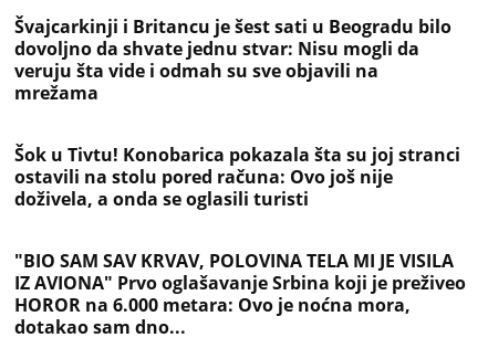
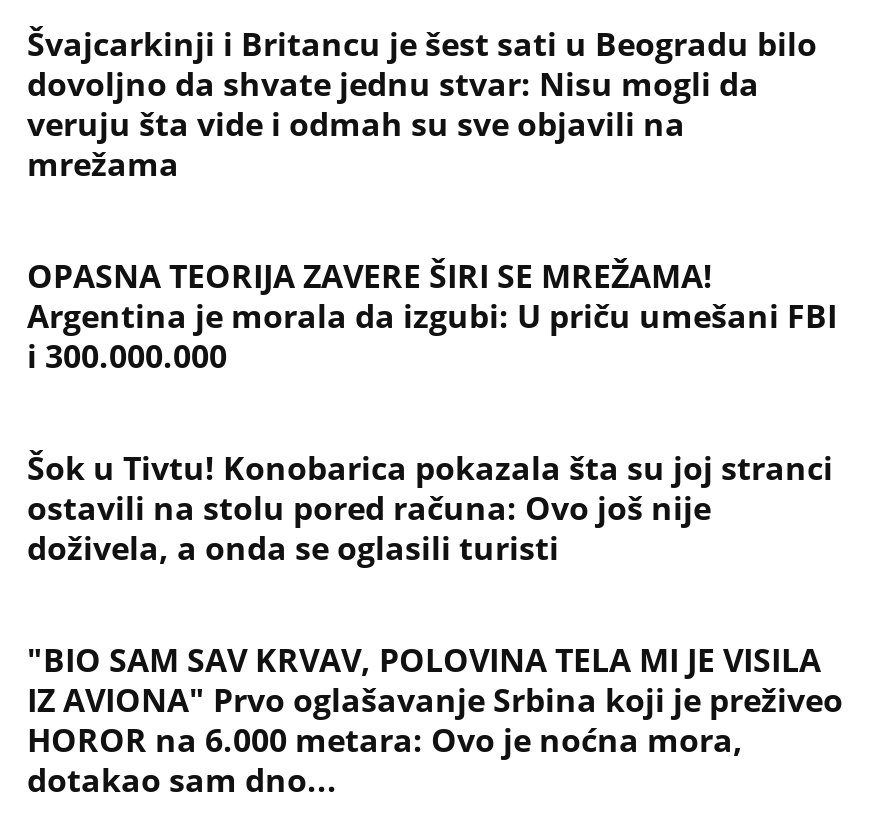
+ OPASNA TEORIJA ZAVERE ŠIRI SE MREŽAMA!
+ Argentina je morala da izgubi: U priču umešani FBI
+ i 300.000.000
